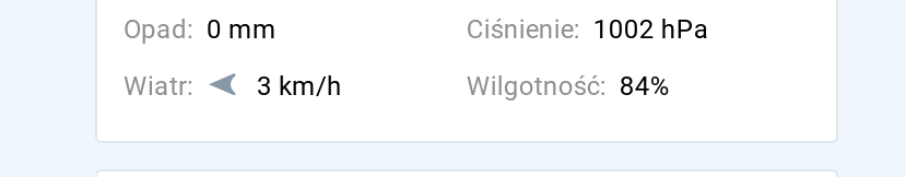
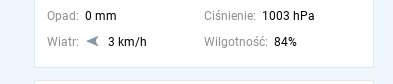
- Ciśnienie: 1002 hPa
+ Ciśnienie: 1003 hPa
